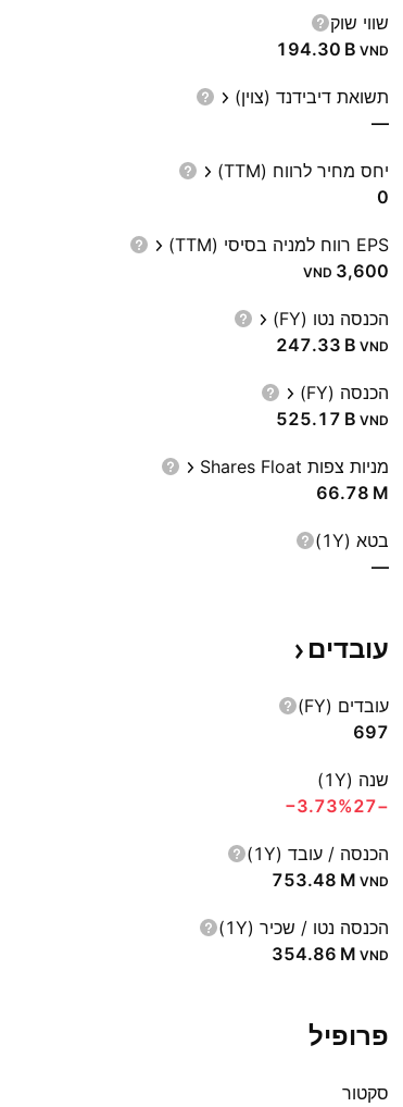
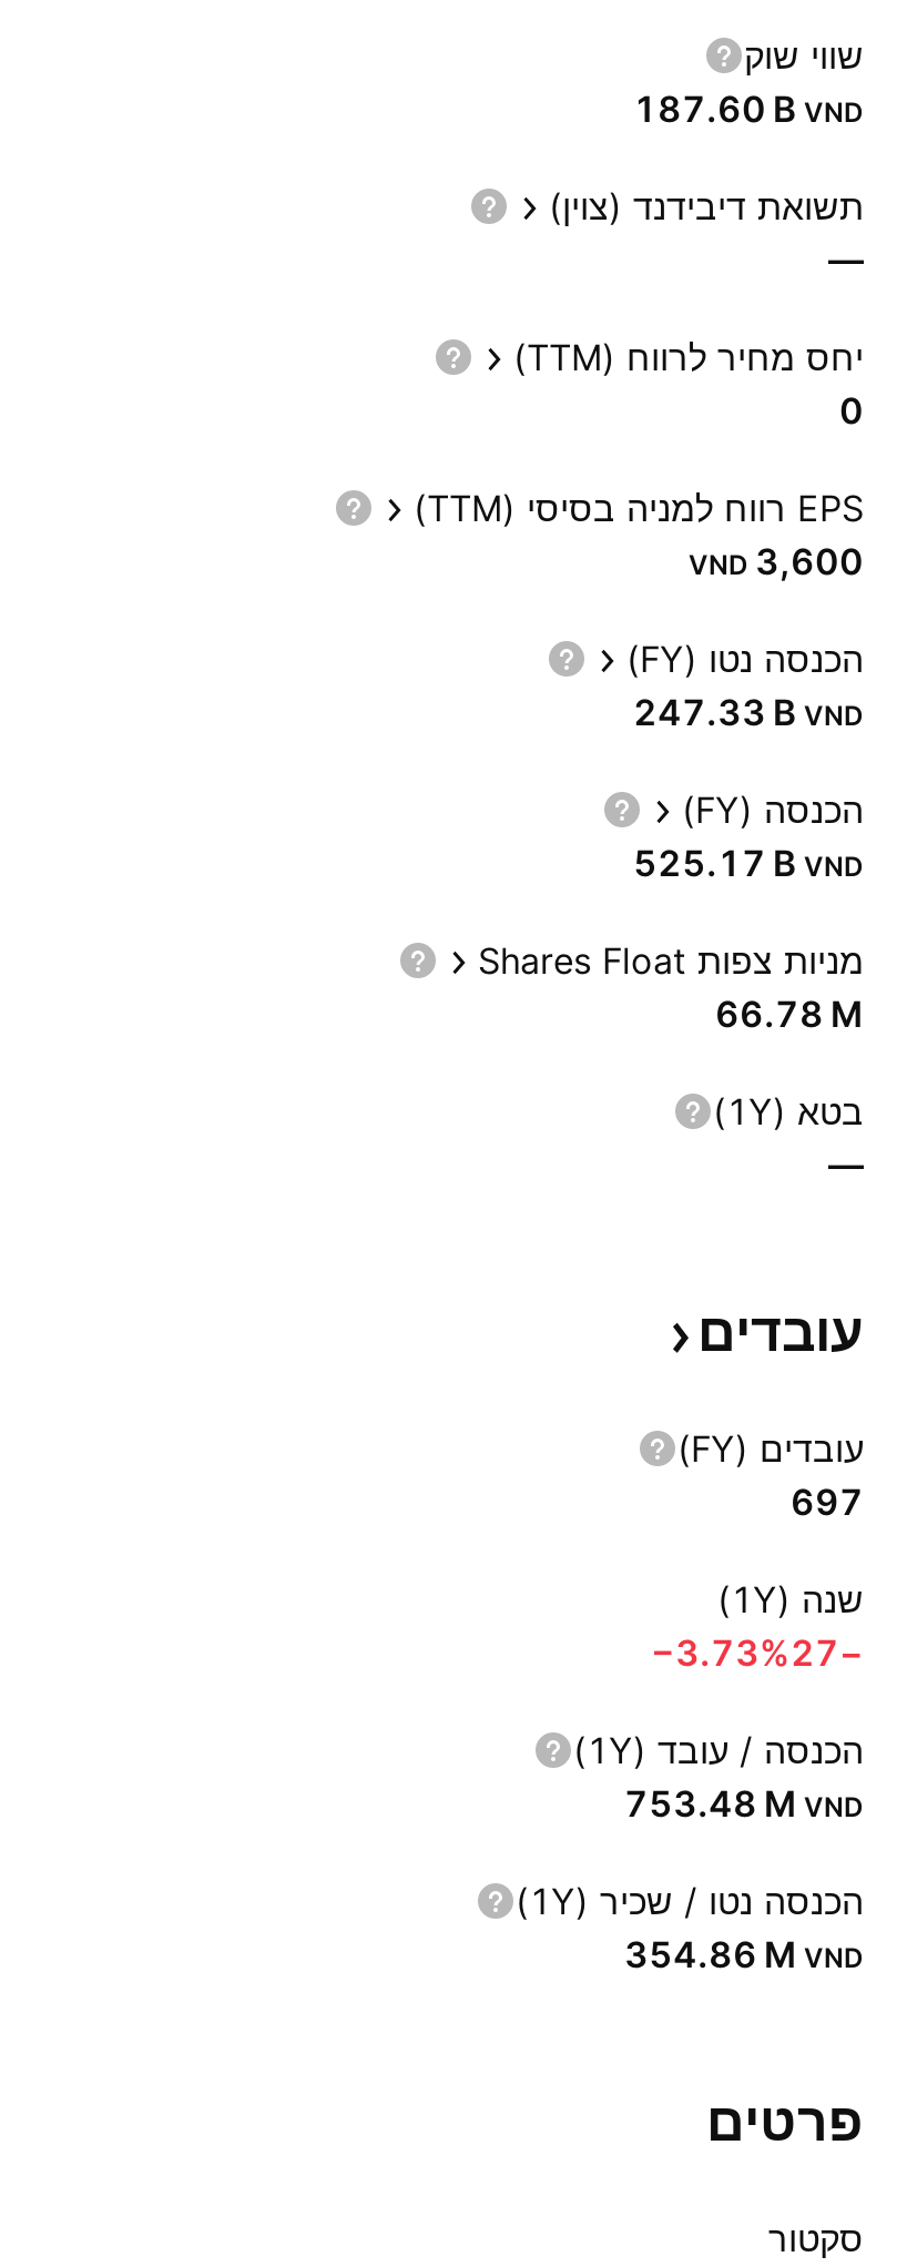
- 194.30 B VND
+ 187.60 B VND

- פרופיל
+ פרטים
